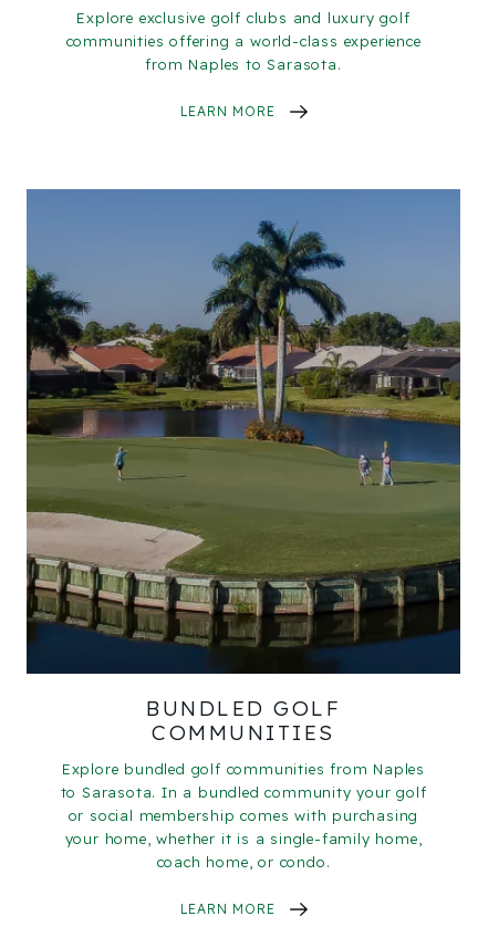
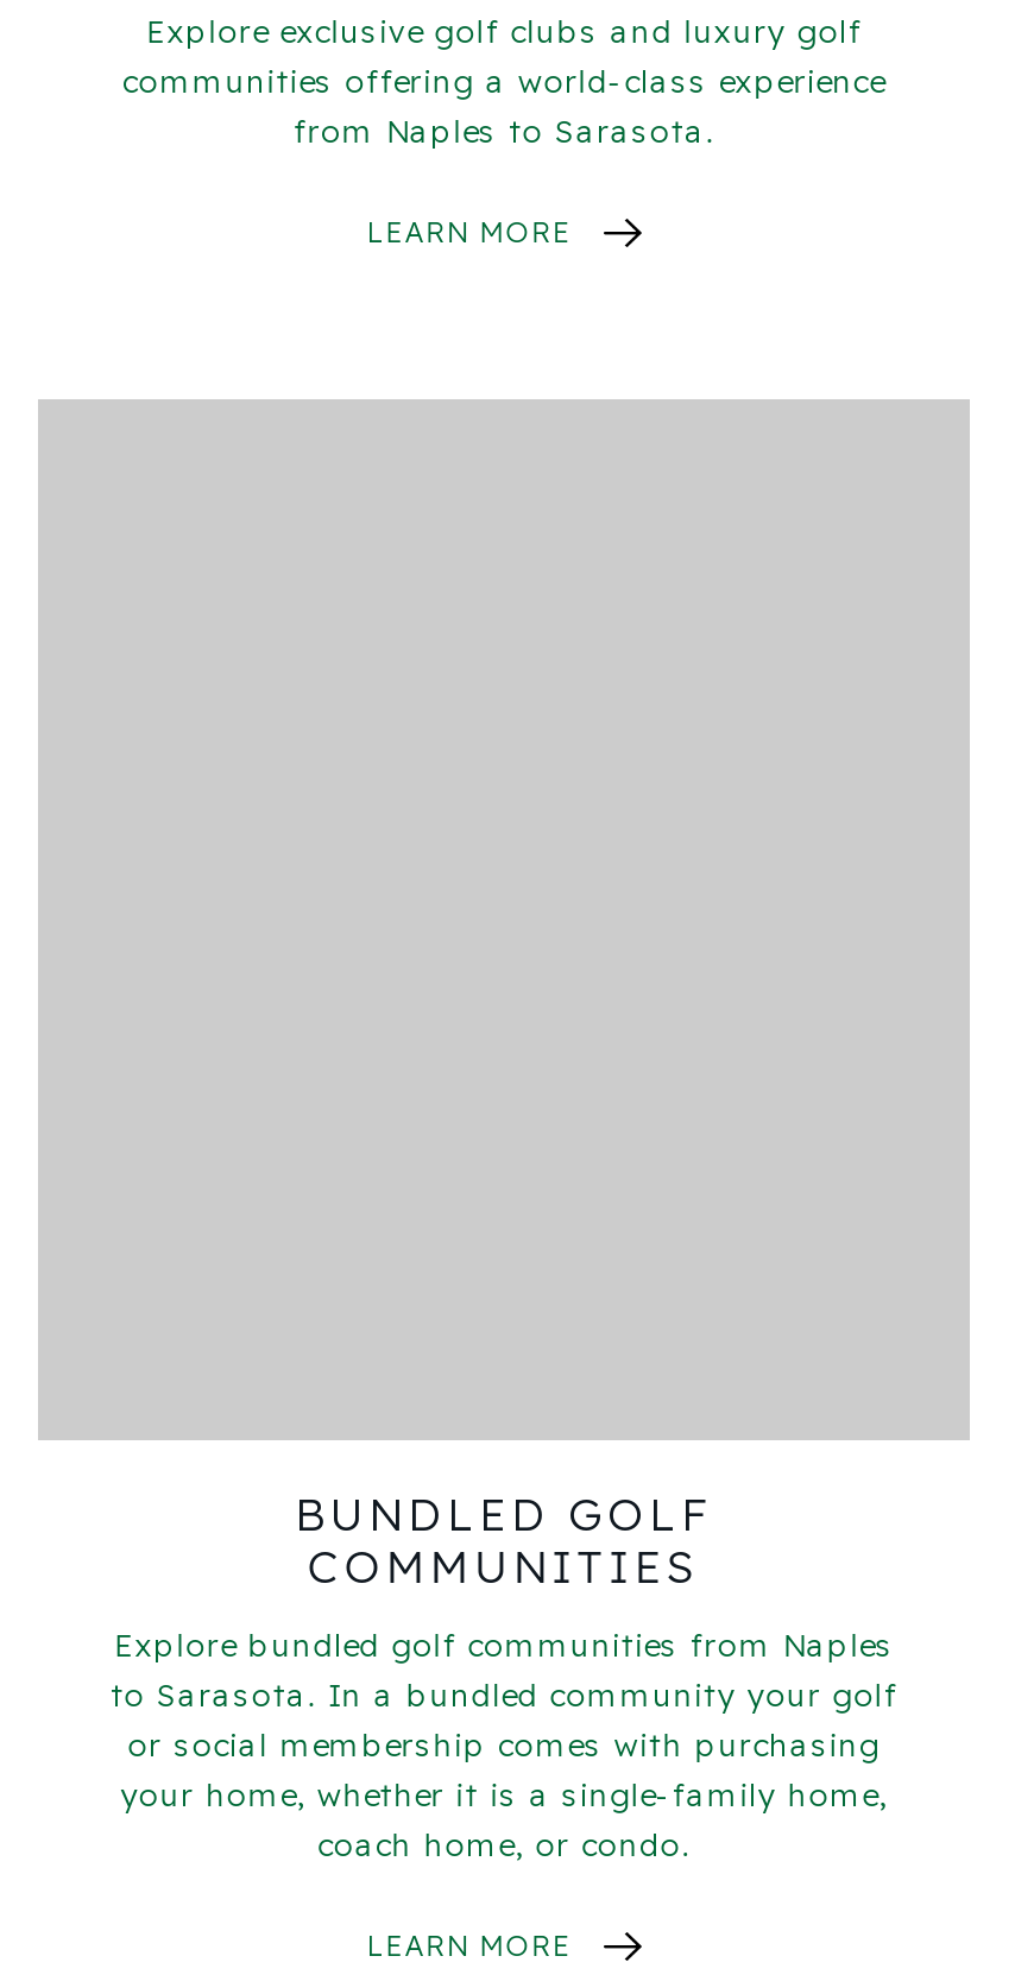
- [image]
